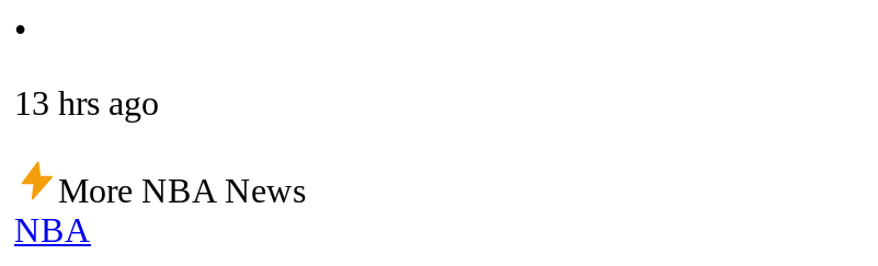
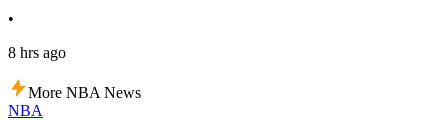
- 13 hrs ago
+ 8 hrs ago
